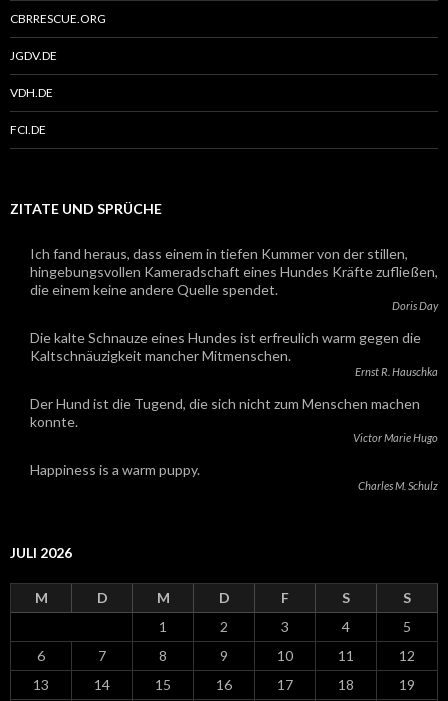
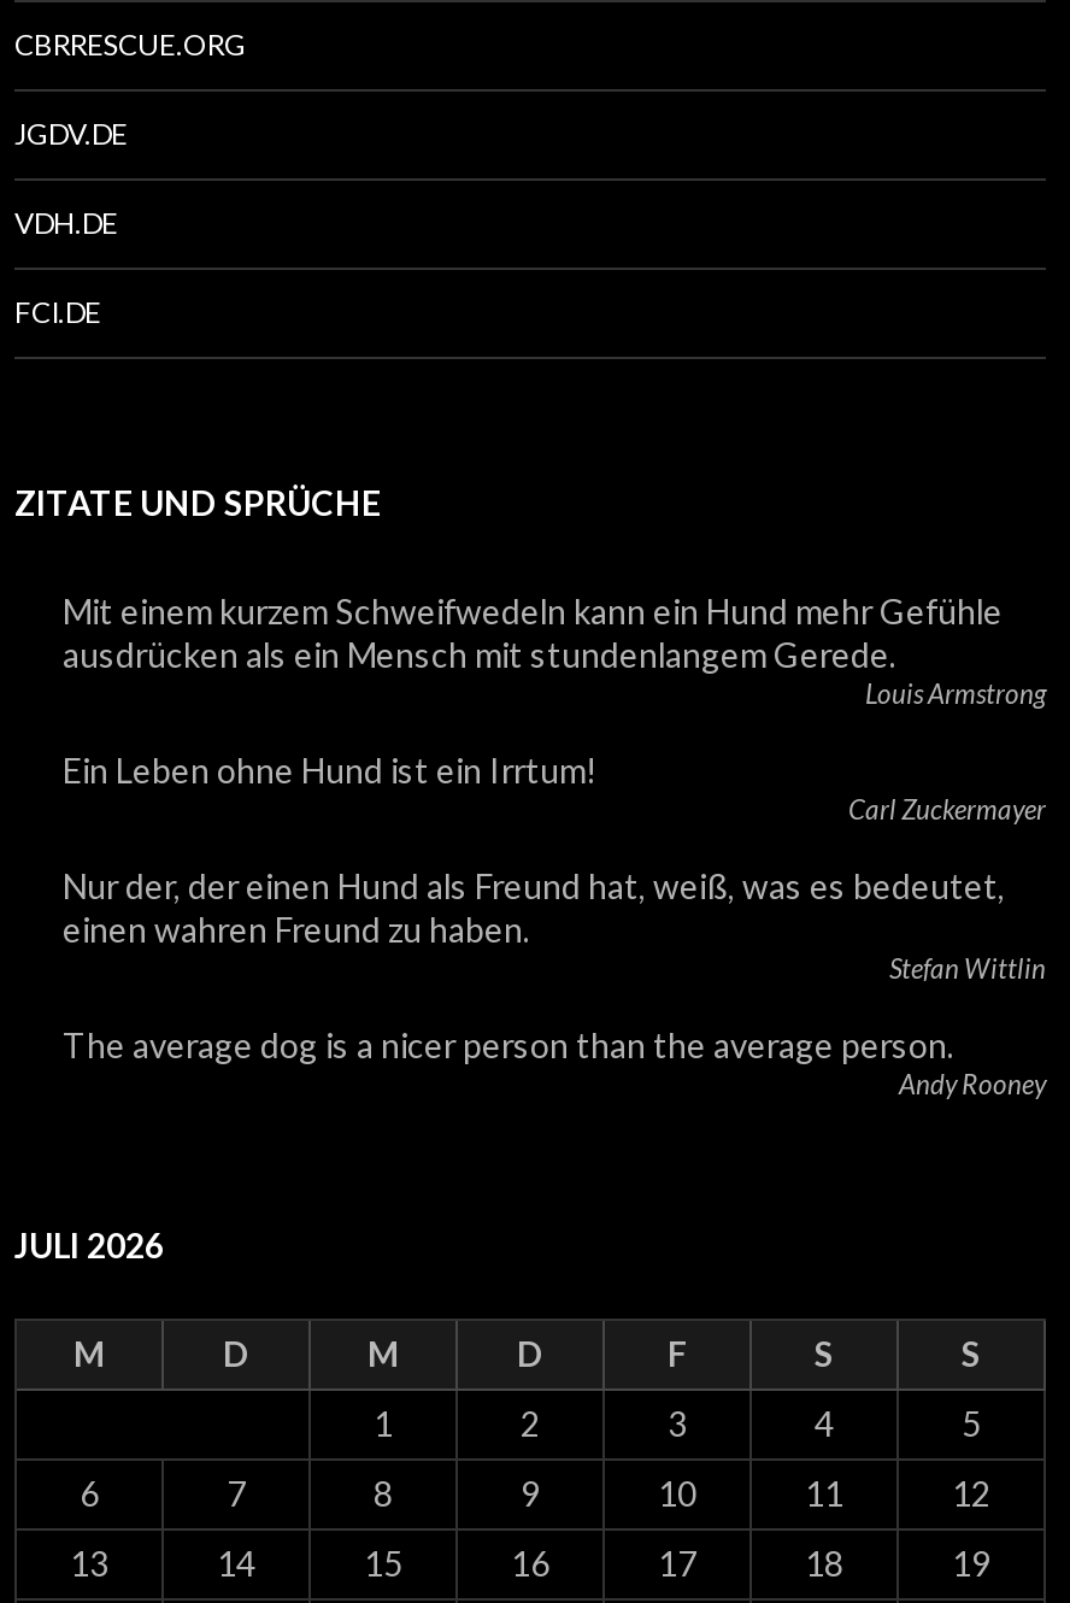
- Ich fand heraus, dass einem in tiefen Kummer von der stillen,
- hingebungsvollen Kameradschaft eines Hundes Kräfte zufließen,
- die einem keine andere Quelle spendet.
- Doris Day
+ Mit einem kurzem Schweifwedeln kann ein Hund mehr Gefühle
+ ausdrücken als ein Mensch mit stundenlangem Gerede.
+ Louis Armstrong

- Die kalte Schnauze eines Hundes ist erfreulich warm gegen die
- Kaltschnäuzigkeit mancher Mitmenschen.
- Ernst R. Hauschka
+ Ein Leben ohne Hund ist ein Irrtum!
+ Carl Zuckermayer

- Der Hund ist die Tugend, die sich nicht zum Menschen machen
- konnte.
- Victor Marie Hugo
+ Nur der, der einen Hund als Freund hat, weiß, was es bedeutet,
+ einen wahren Freund zu haben.
+ Stefan Wittlin

- Happiness is a warm puppy.
- Charles M. Schulz
+ The average dog is a nicer person than the average person.
+ Andy Rooney
